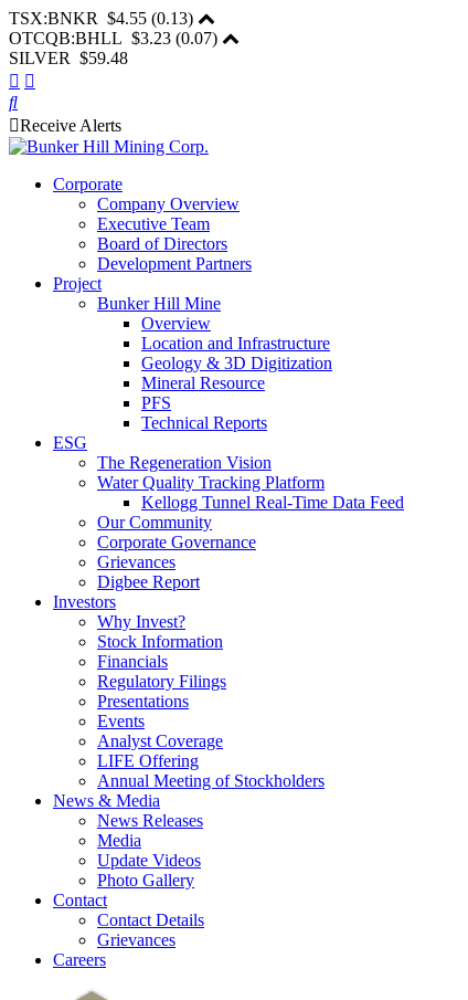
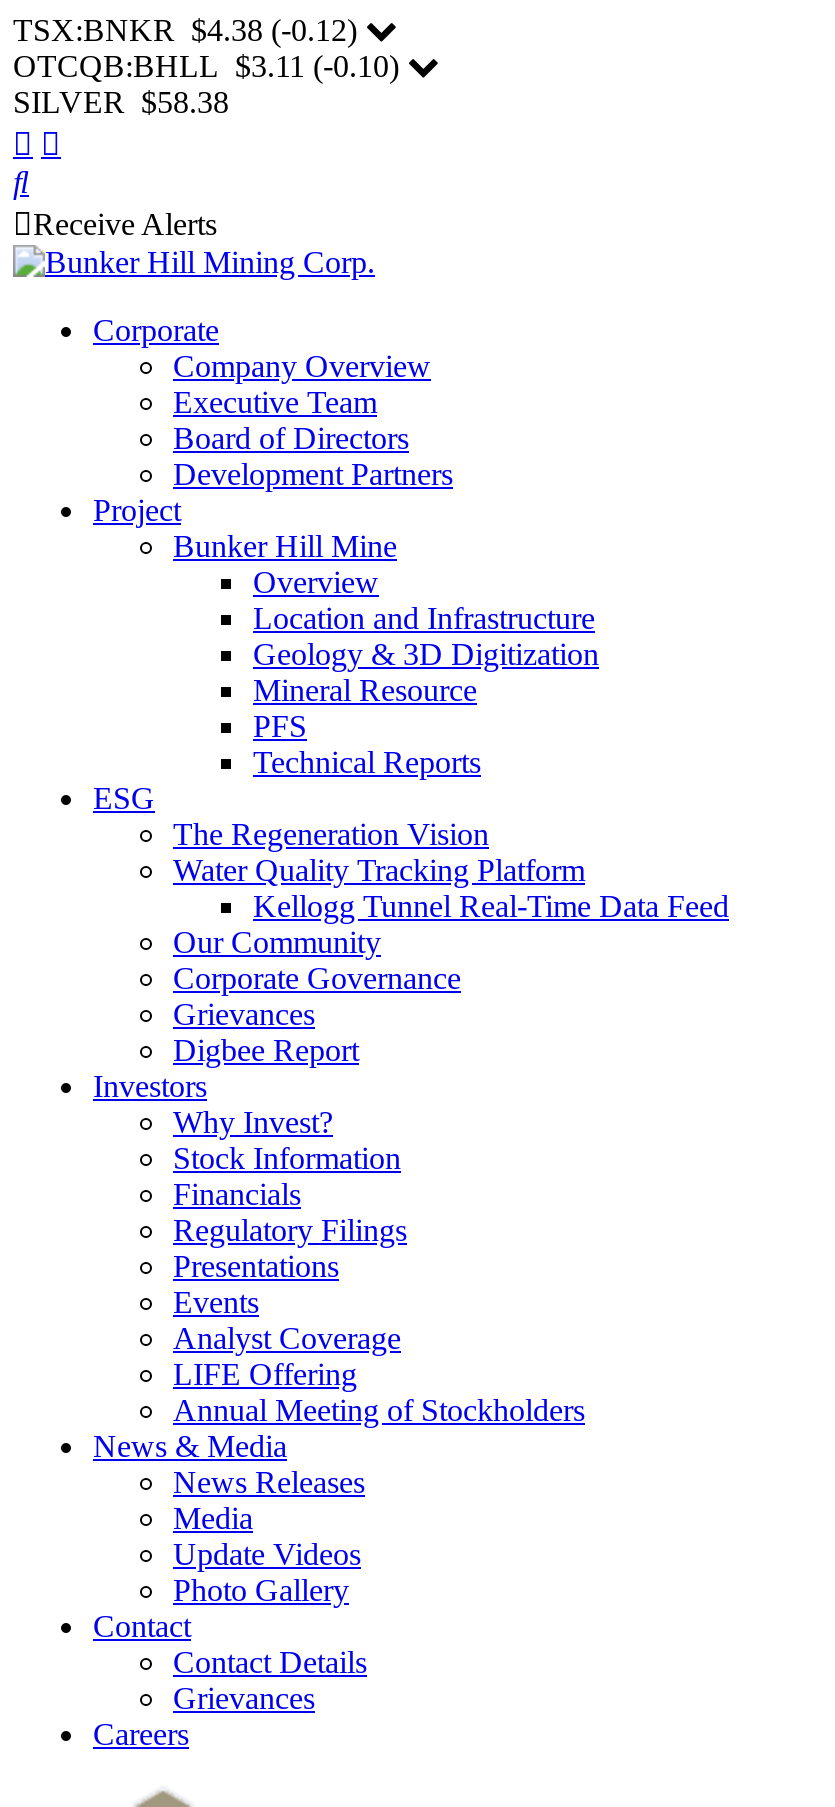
- TSX:BNKR $4.55 (0.13)
+ TSX:BNKR $4.38 (-0.12)

- OTCQB:BHLL $3.23 (0.07)
+ OTCQB:BHLL $3.11 (-0.10)

- SILVER $59.48
+ SILVER $58.38
